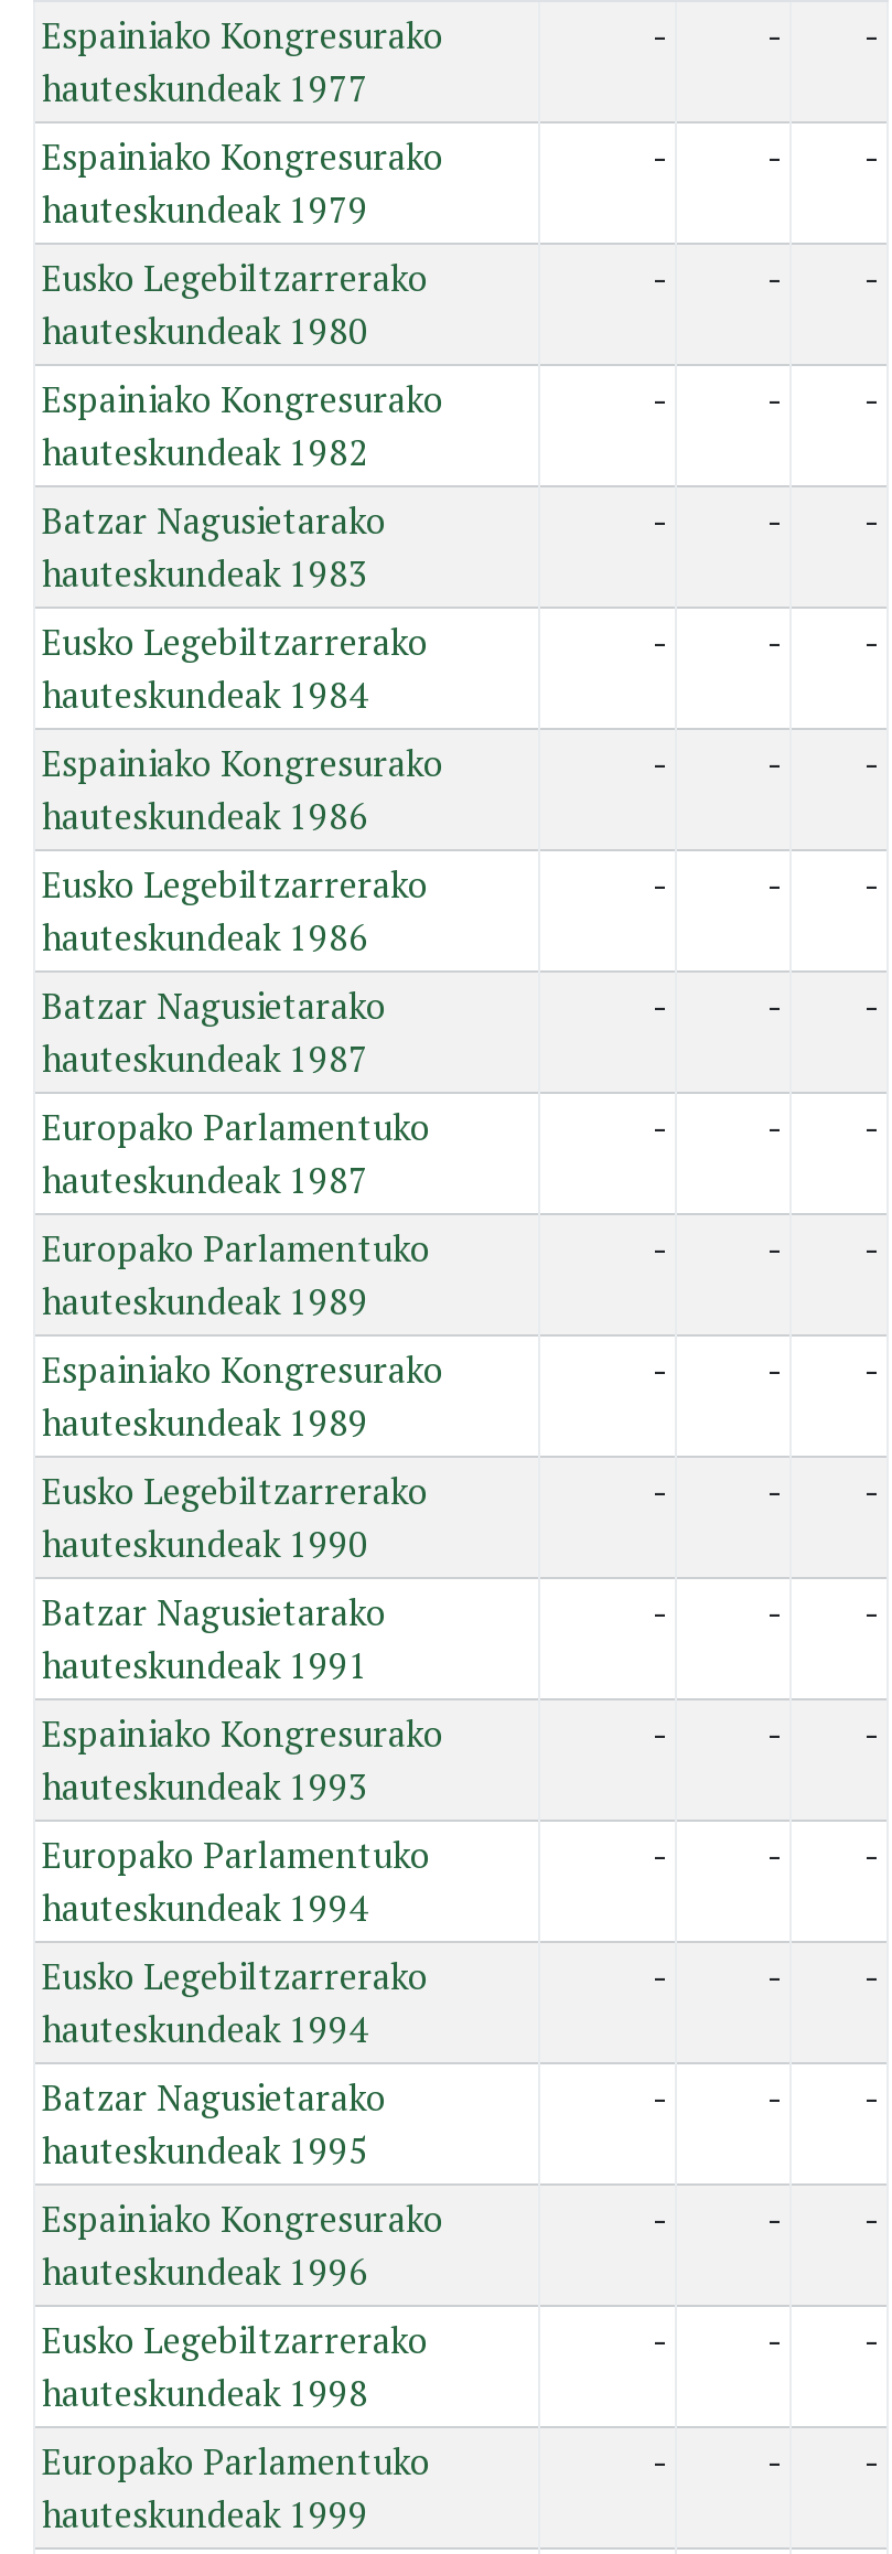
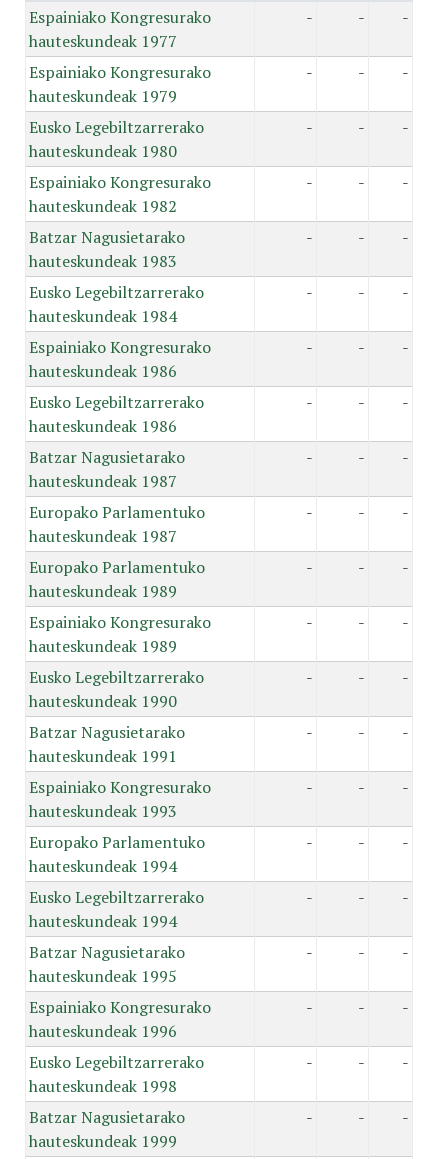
- Europako Parlamentuko
+ Batzar Nagusietarako
